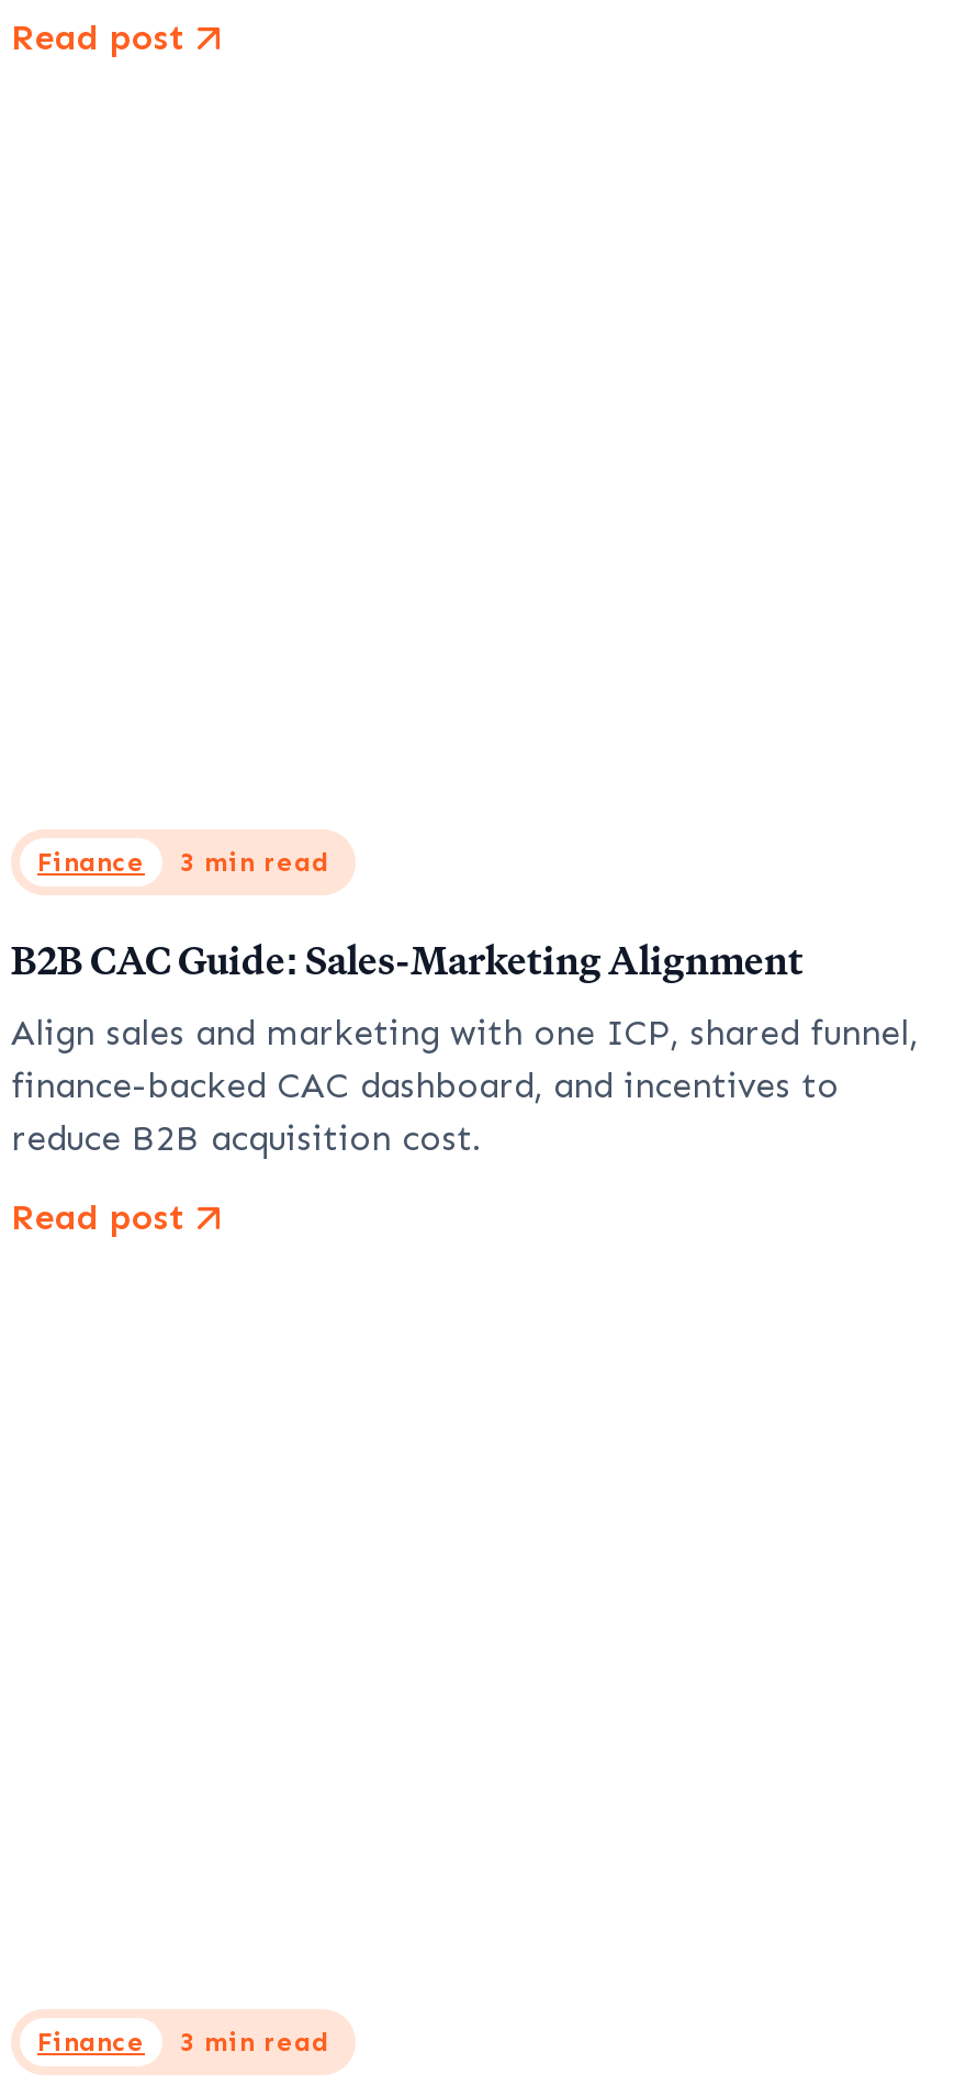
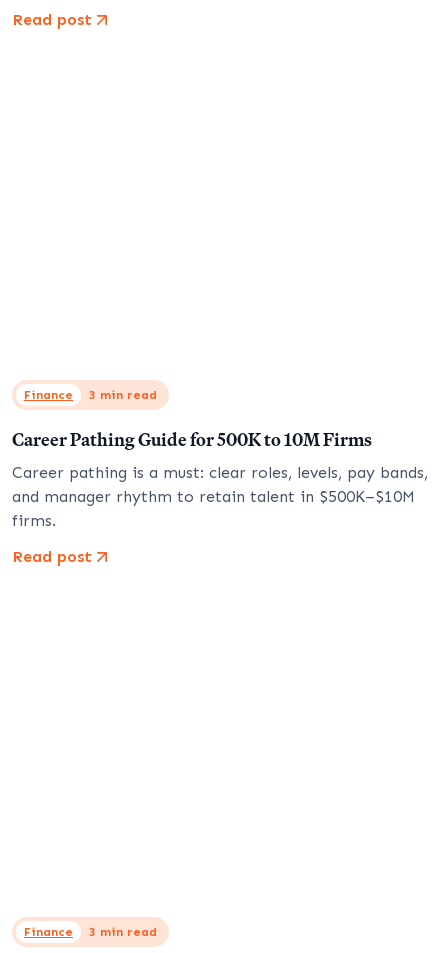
- B2B CAC Guide: Sales-Marketing Alignment
+ Career Pathing Guide for 500K to 10M Firms

- Align sales and marketing with one ICP, shared funnel,
- finance-backed CAC dashboard, and incentives to
- reduce B2B acquisition cost.
+ Career pathing is a must: clear roles, levels, pay bands,
+ and manager rhythm to retain talent in $500K–$10M
+ firms.
